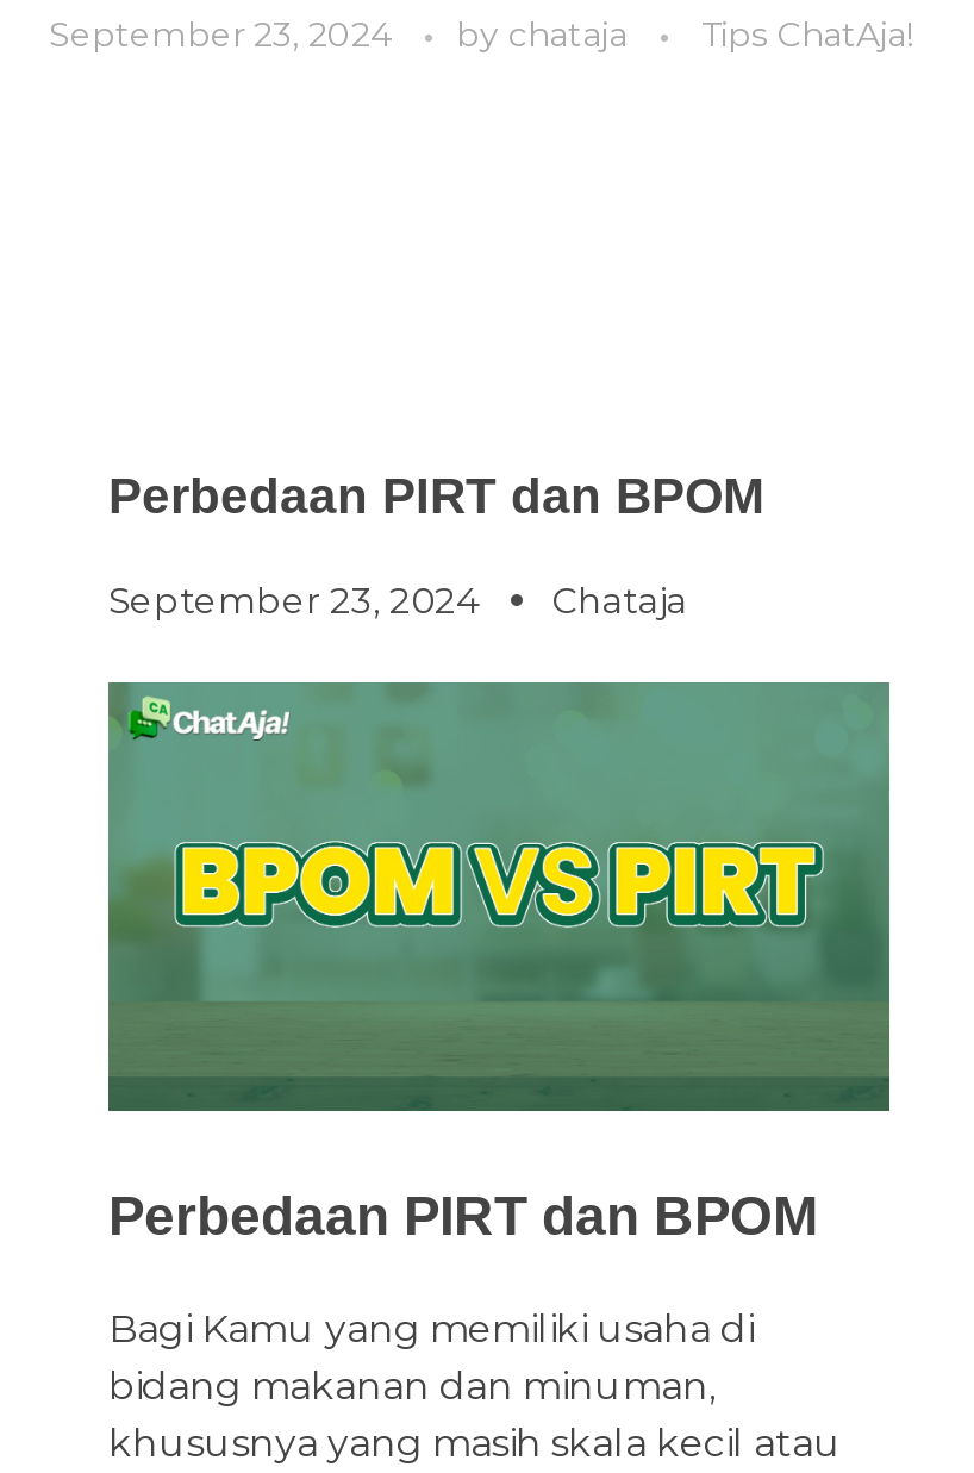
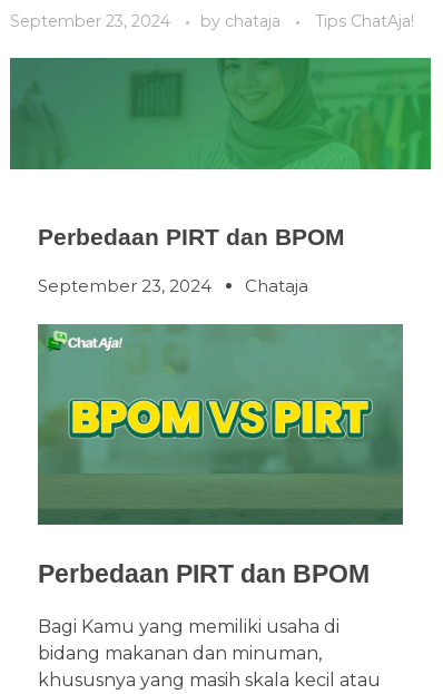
+ [image]
